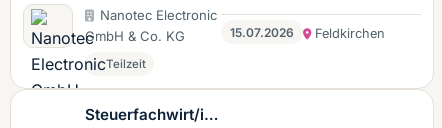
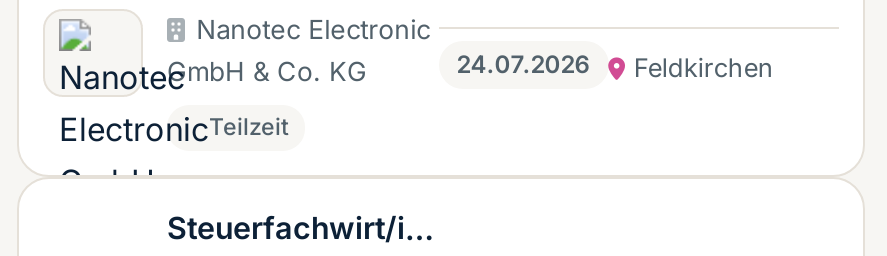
- 15.07.2026 Feldkirchen
+ 24.07.2026 Feldkirchen
